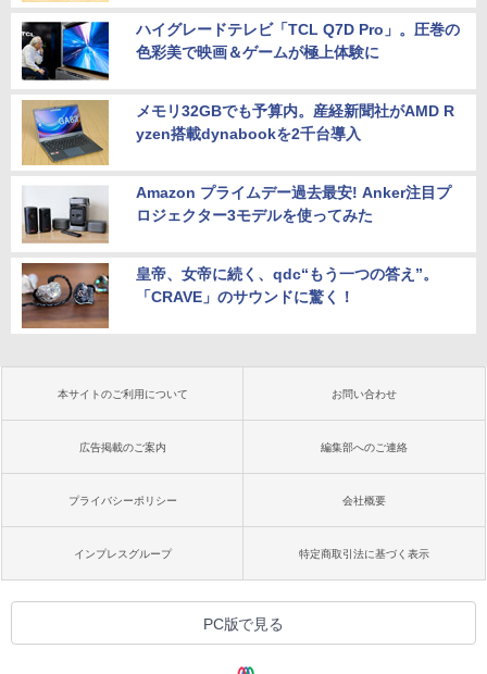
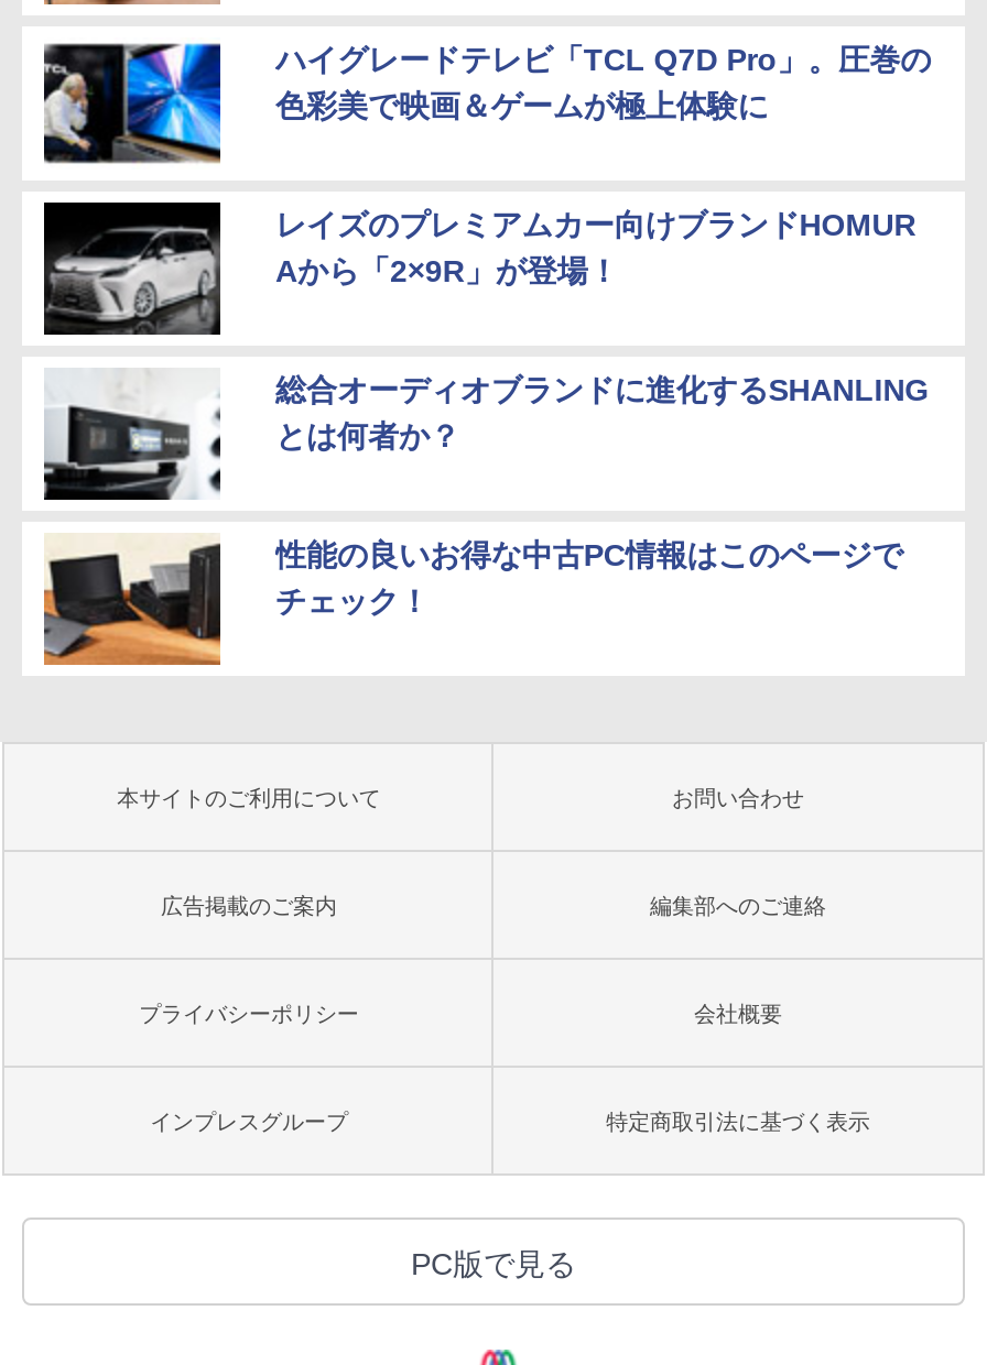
- [image]
- メモリ32GBでも予算内。産経新聞社がAMD R
- yzen搭載dynabookを2千台導入
+ [image]
+ レイズのプレミアムカー向けブランドHOMUR
+ Aから「2×9R」が登場！

- [image]
- Amazon プライムデー過去最安! Anker注目プ
- ロジェクター3モデルを使ってみた
+ [image]
+ 総合オーディオブランドに進化するSHANLING
+ とは何者か？

- [image]
- 皇帝、女帝に続く、qdc“もう一つの答え”。
- 「CRAVE」のサウンドに驚く！
+ [image]
+ 性能の良いお得な中古PC情報はこのページで
+ チェック！
